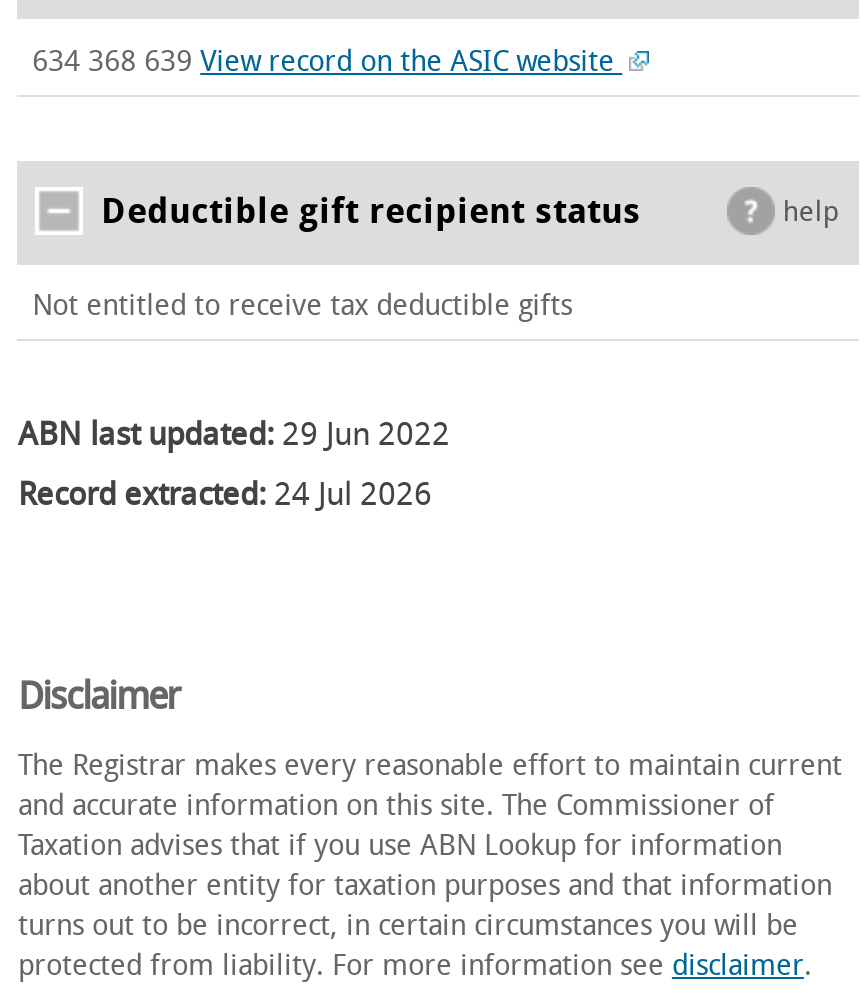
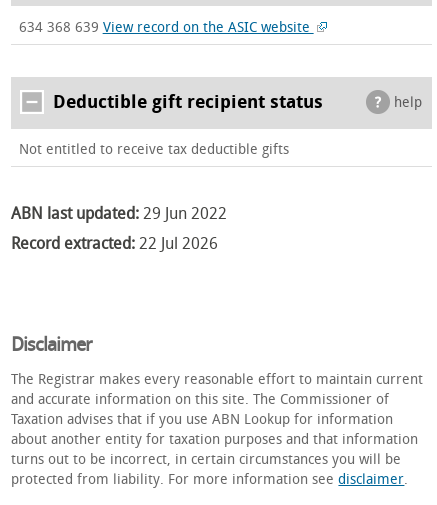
- Record extracted: 24 Jul 2026
+ Record extracted: 22 Jul 2026
